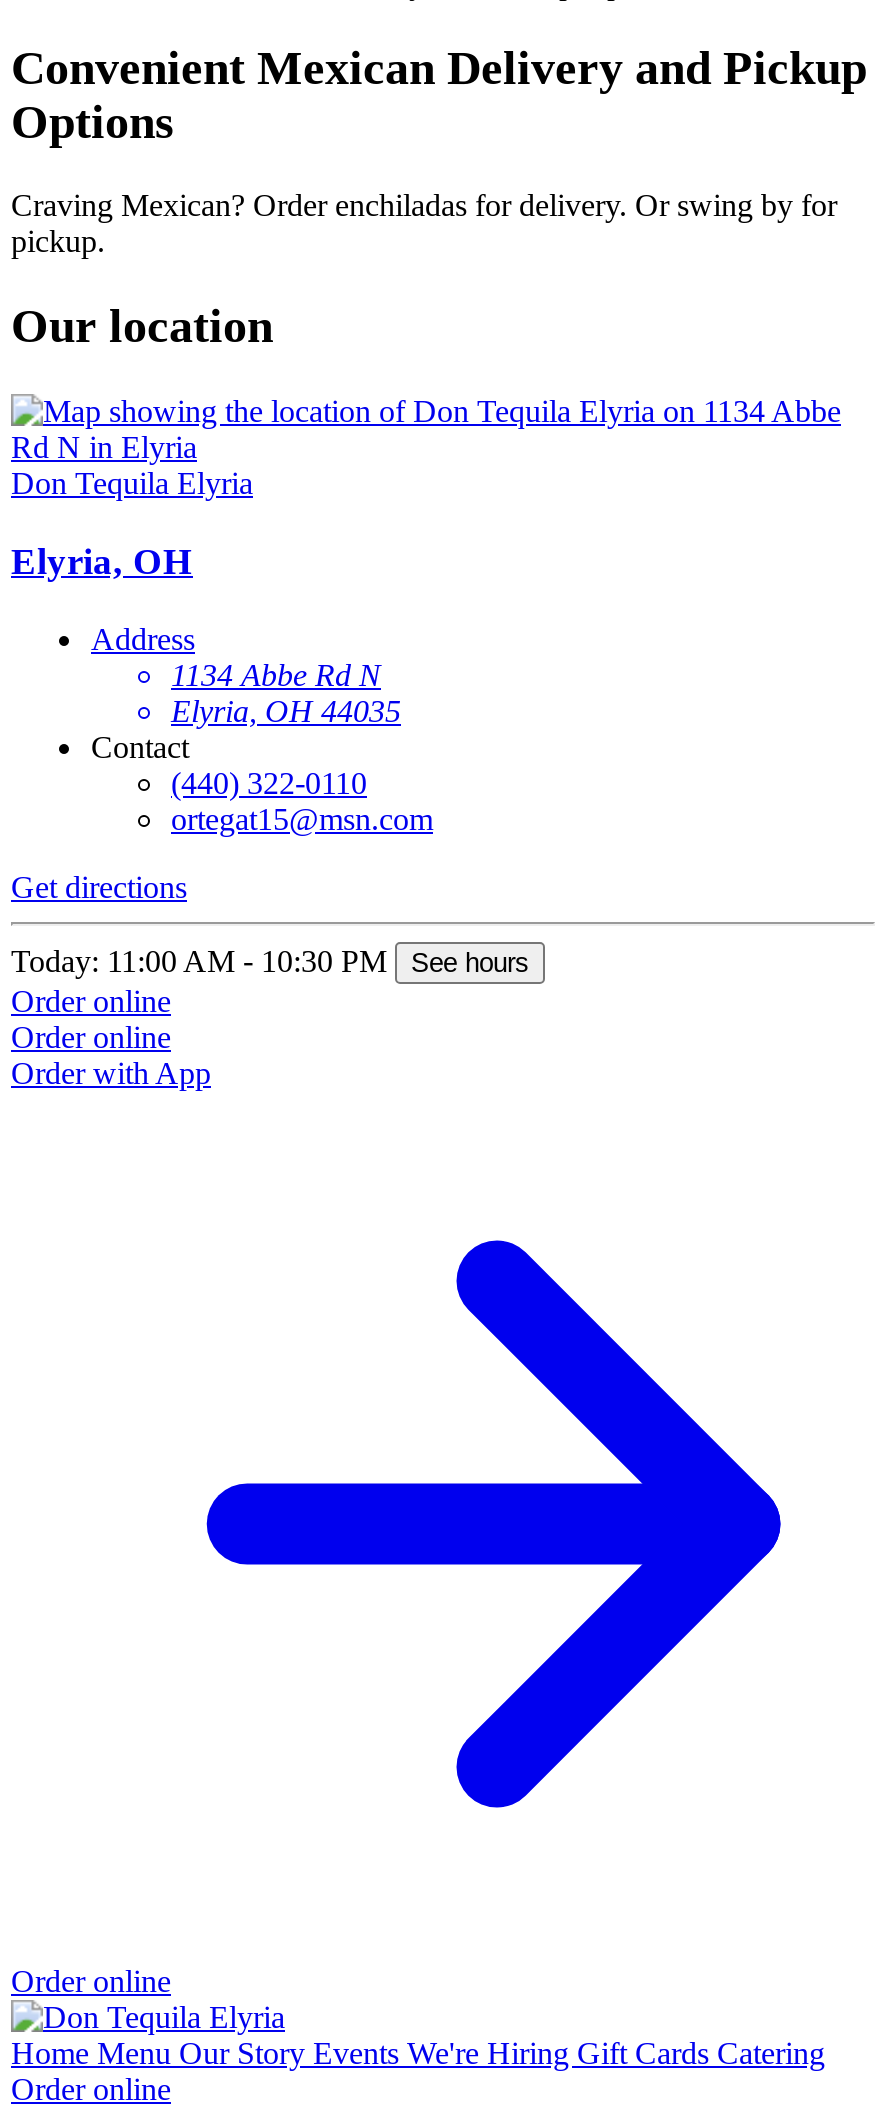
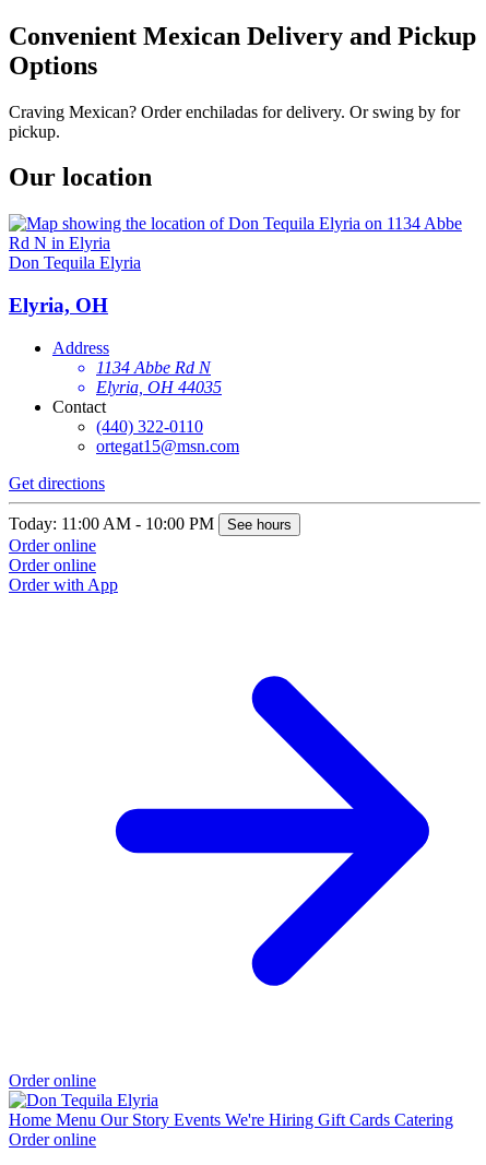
- Today: 11:00 AM - 10:30 PM See hours
+ Today: 11:00 AM - 10:00 PM See hours
